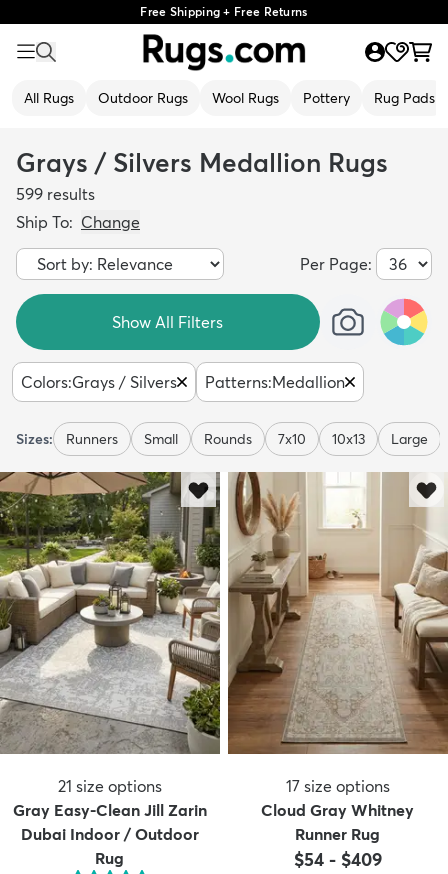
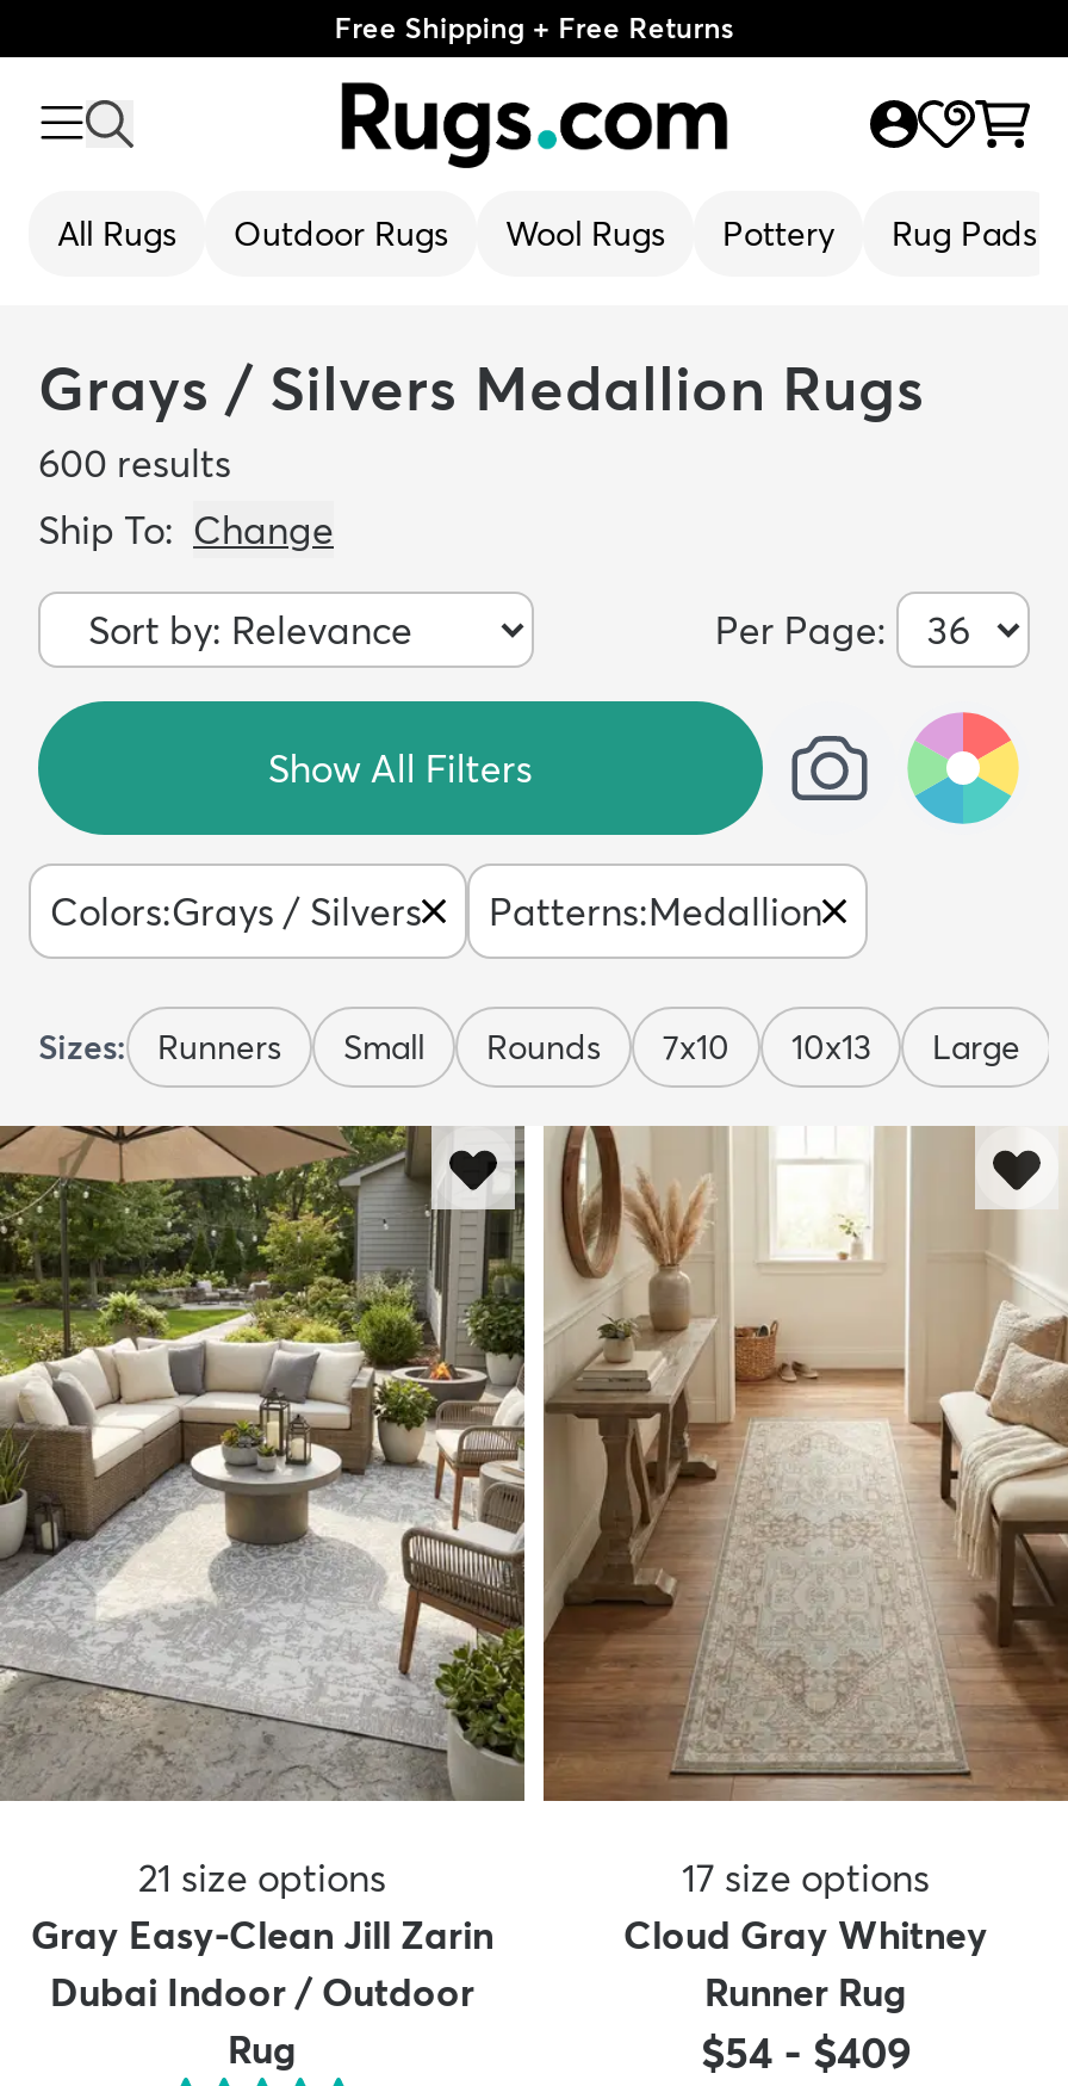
- 599 results
+ 600 results
